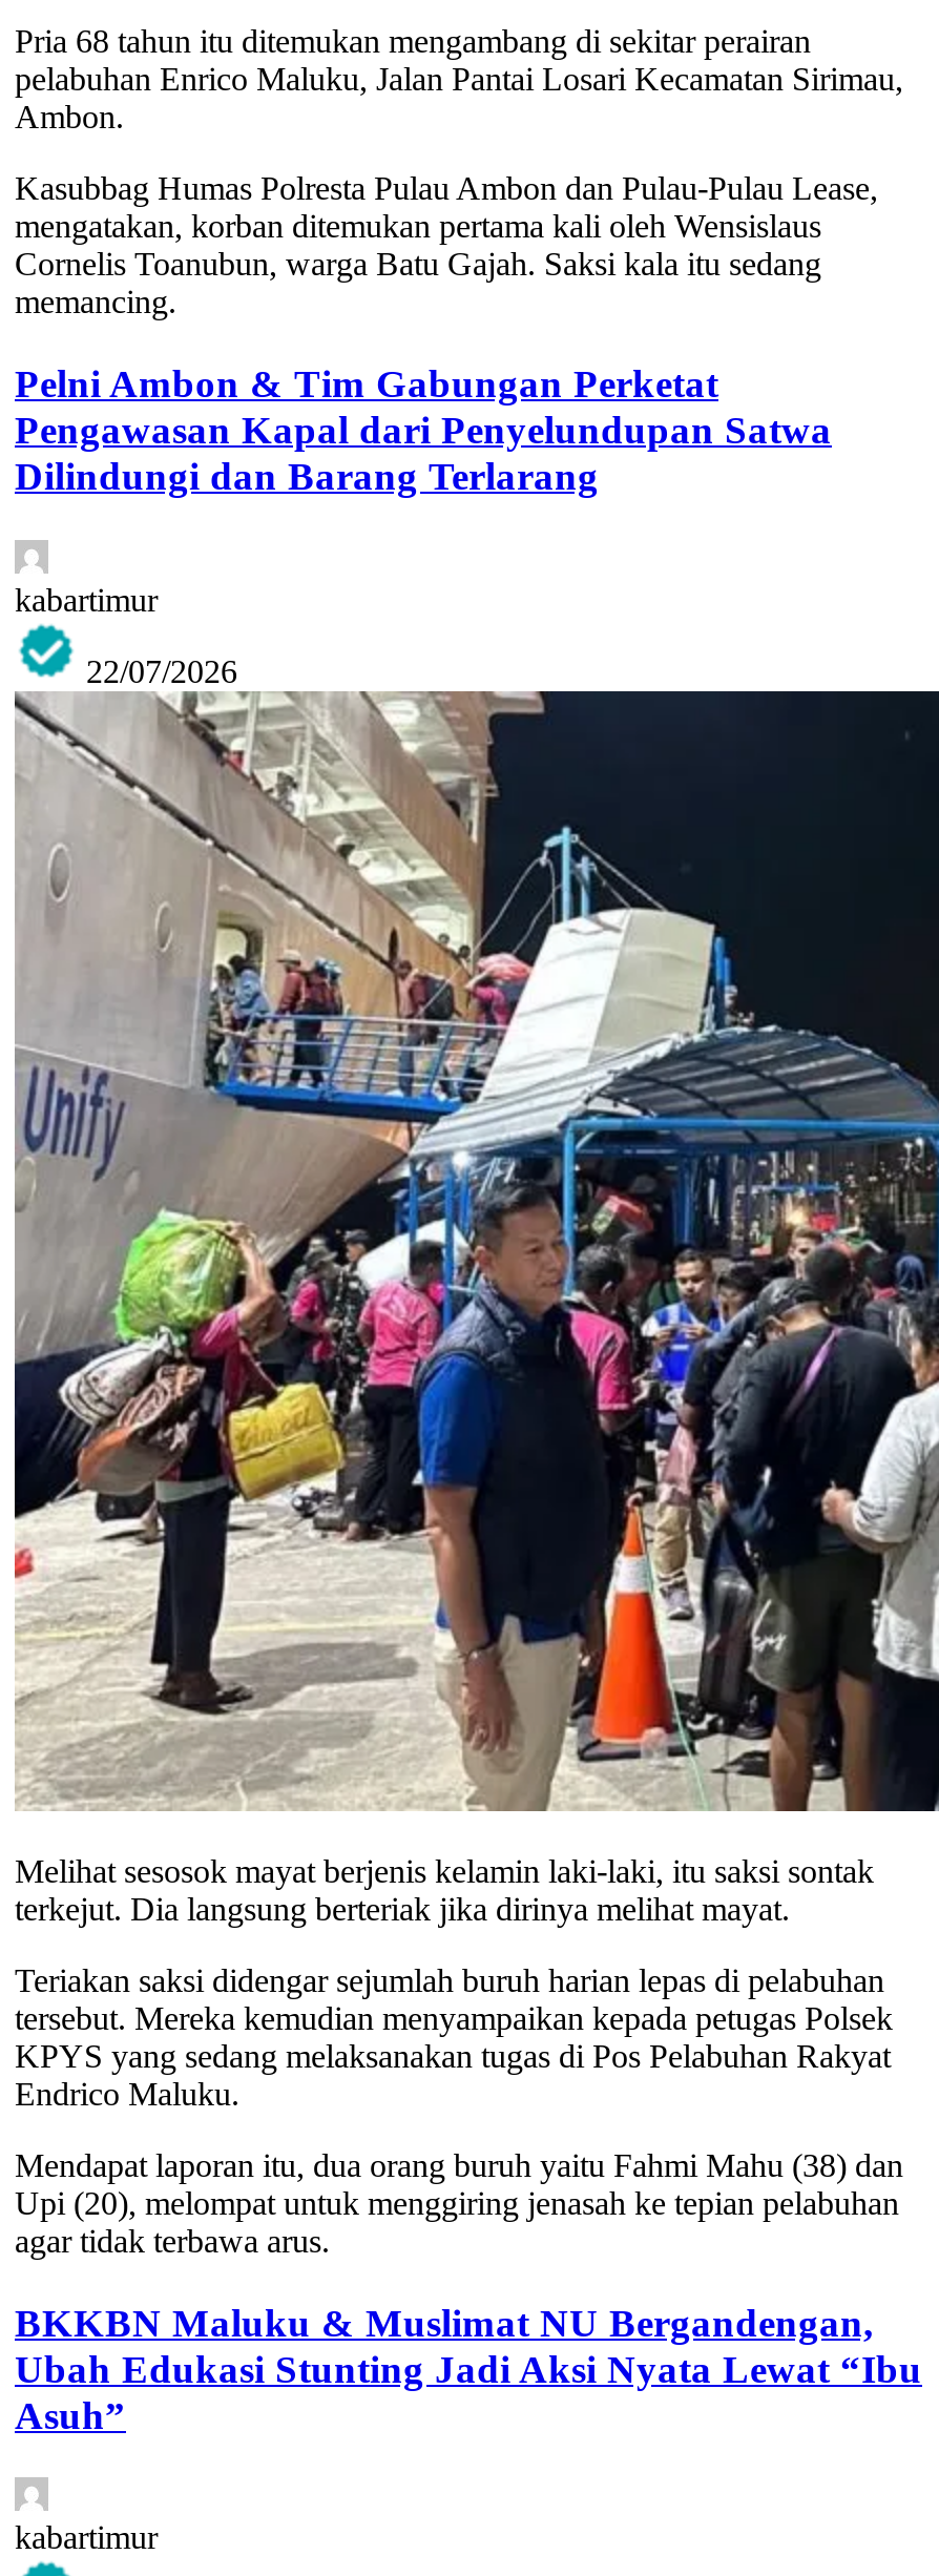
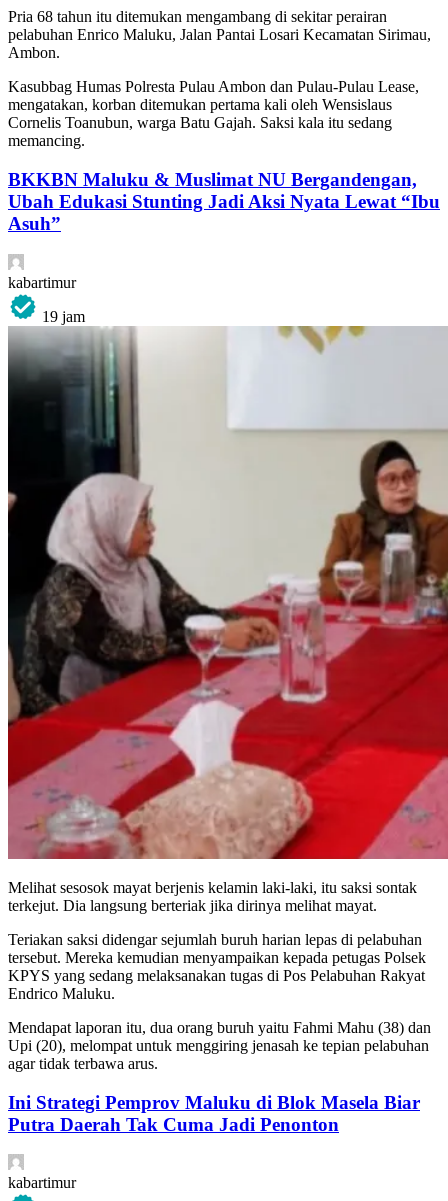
- Pelni Ambon & Tim Gabungan Perketat
- Pengawasan Kapal dari Penyelundupan Satwa
- Dilindungi dan Barang Terlarang

- 22/07/2026
+ 19 jam

- [image]
+ [image]

+ Ini Strategi Pemprov Maluku di Blok Masela Biar
+ Putra Daerah Tak Cuma Jadi Penonton

moved up: BKKBN Maluku & Muslimat NU Bergandengan, | Ubah Edukasi Stunting Jadi Aksi Nyata Lewat “Ibu | Asuh”
